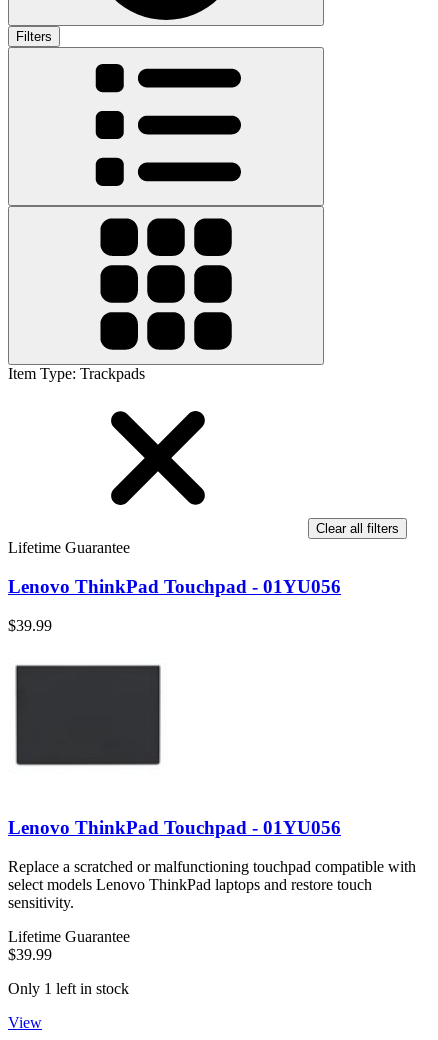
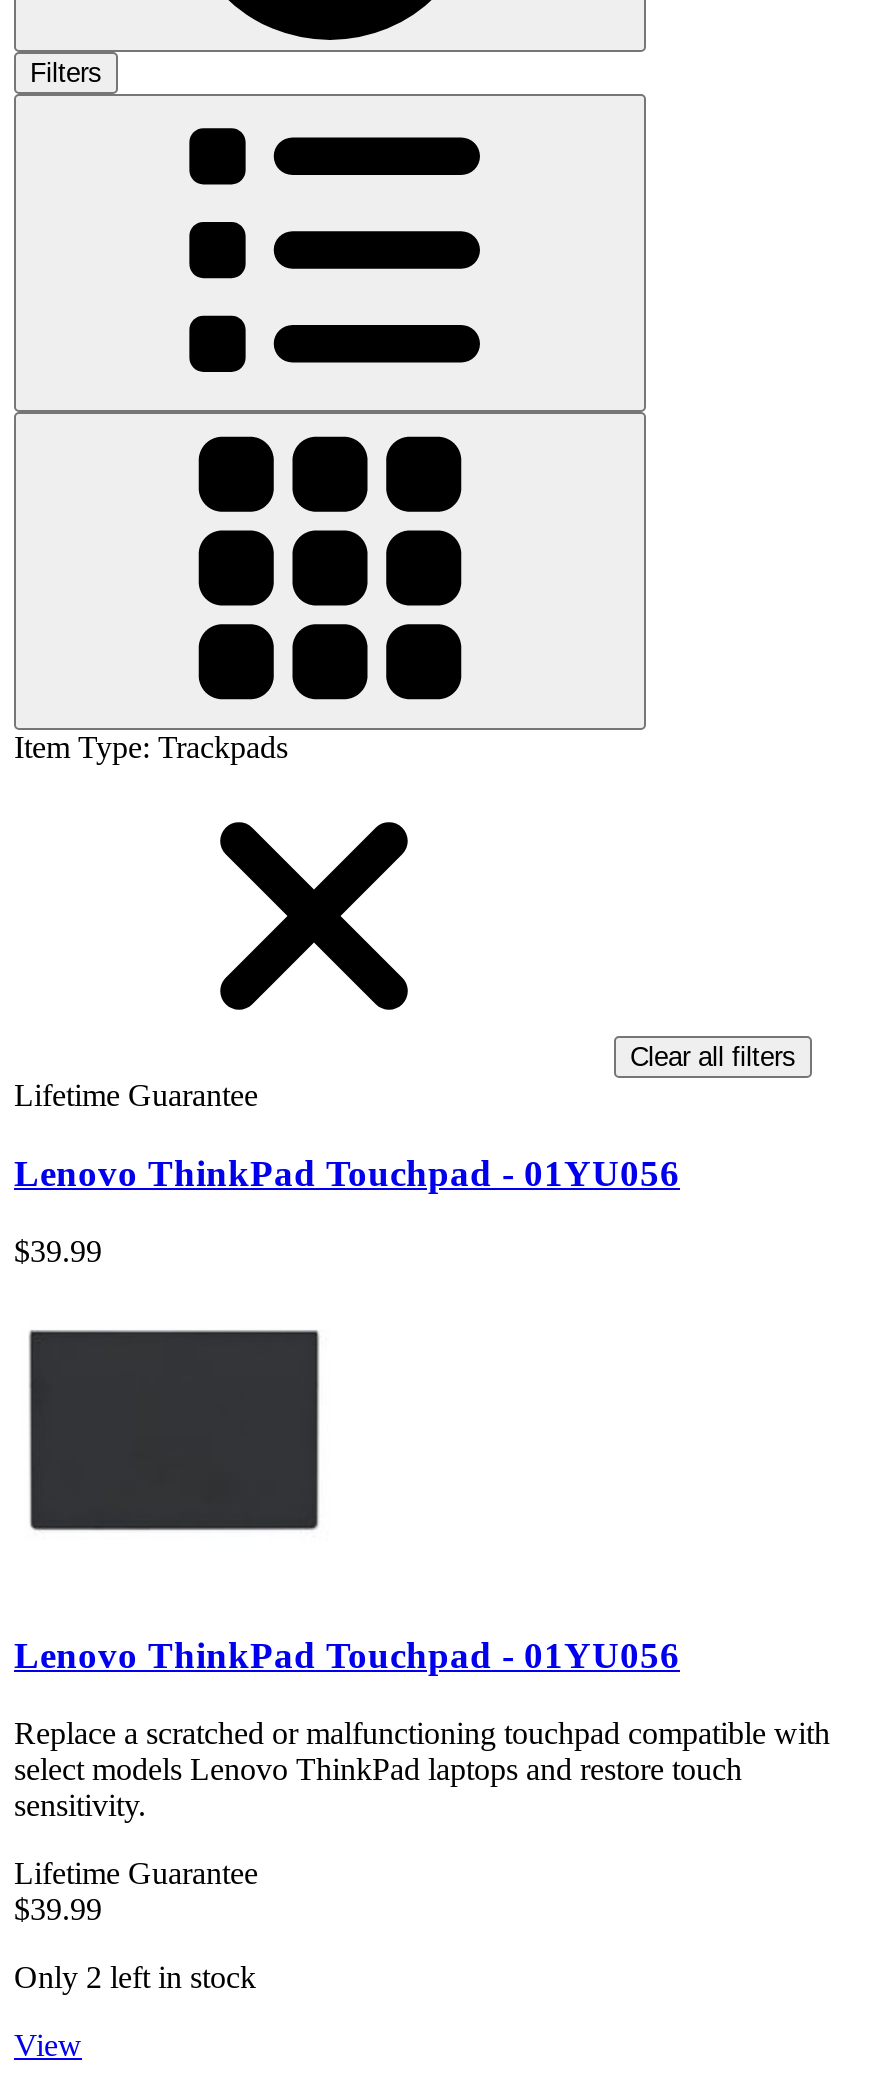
- Only 1 left in stock
+ Only 2 left in stock
